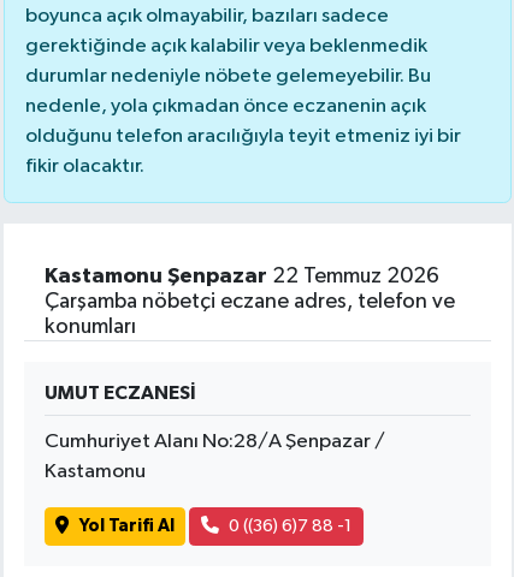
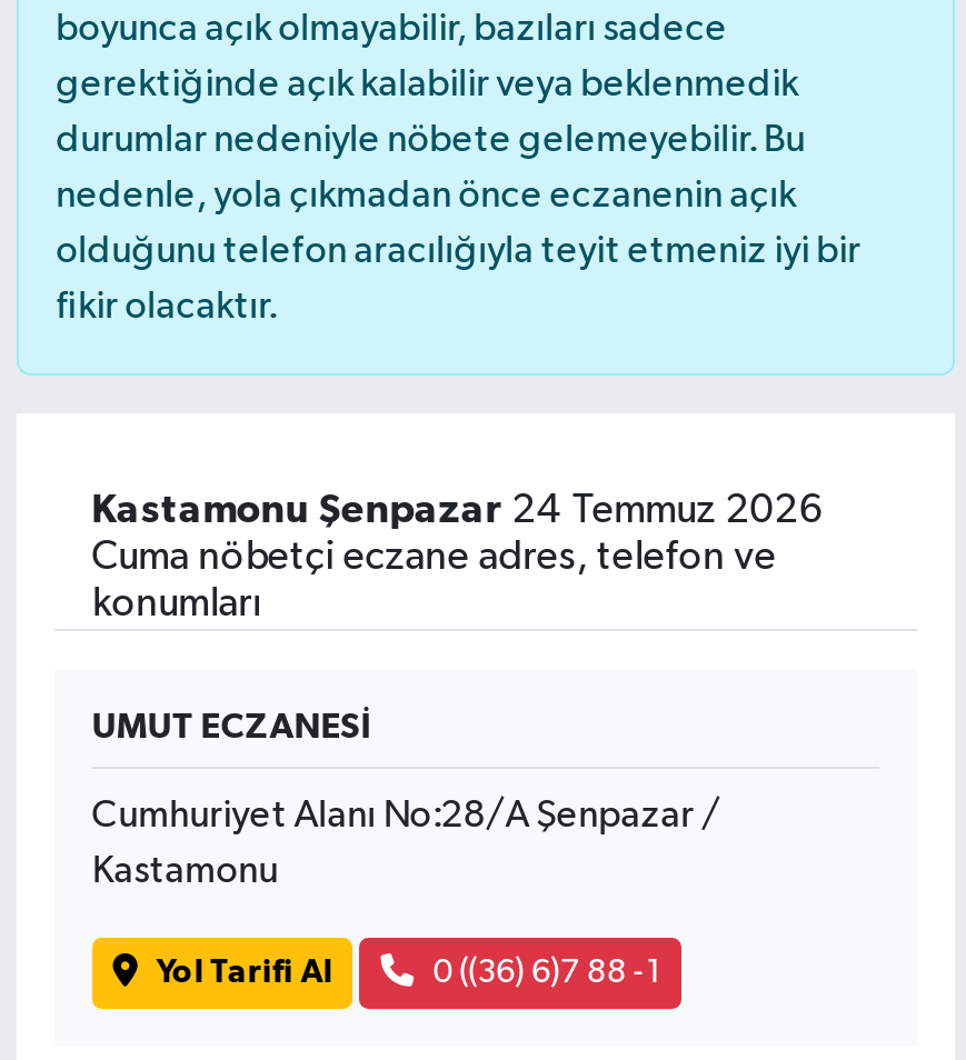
- Kastamonu Şenpazar 22 Temmuz 2026
+ Kastamonu Şenpazar 24 Temmuz 2026

- Çarşamba nöbetçi eczane adres, telefon ve
+ Cuma nöbetçi eczane adres, telefon ve
